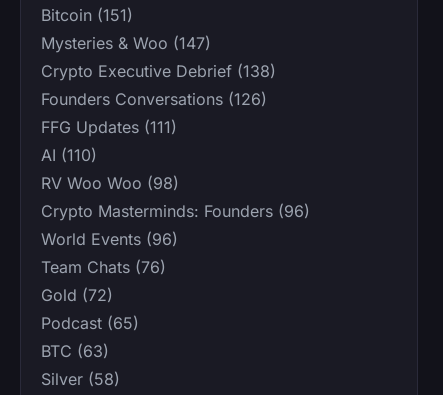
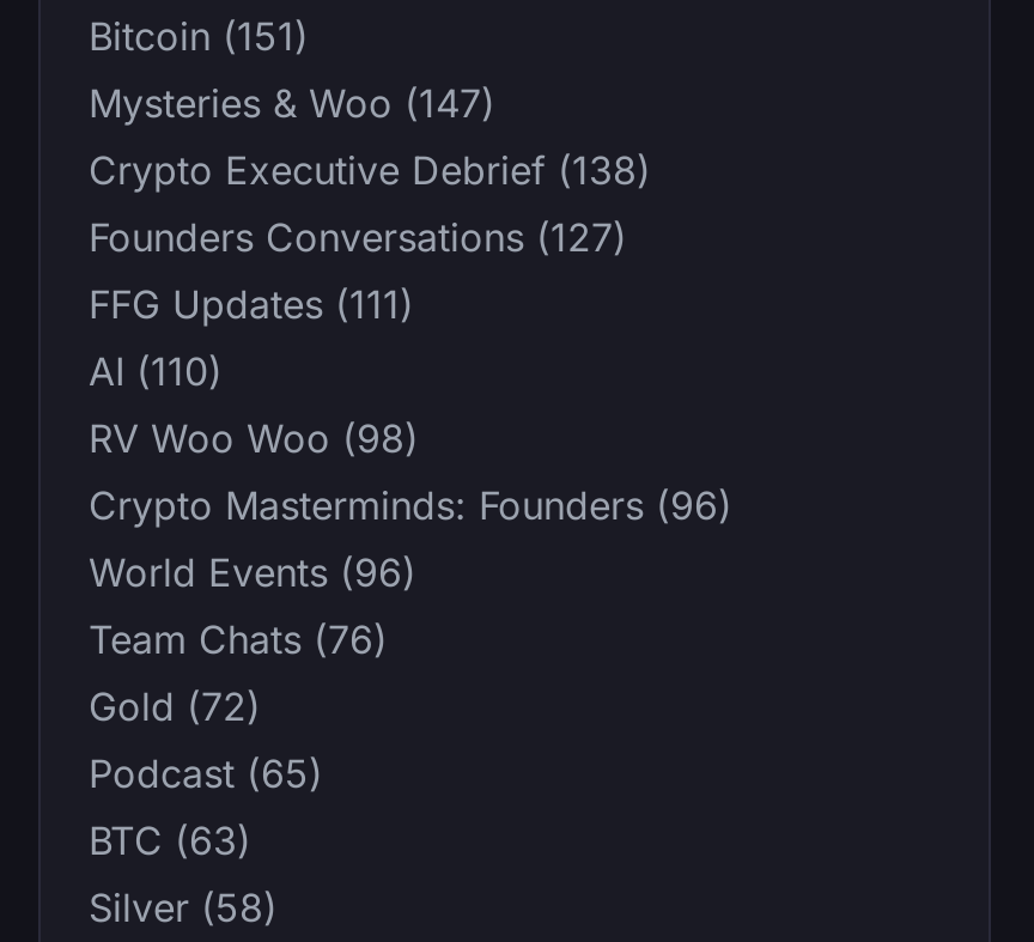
- Founders Conversations (126)
+ Founders Conversations (127)
